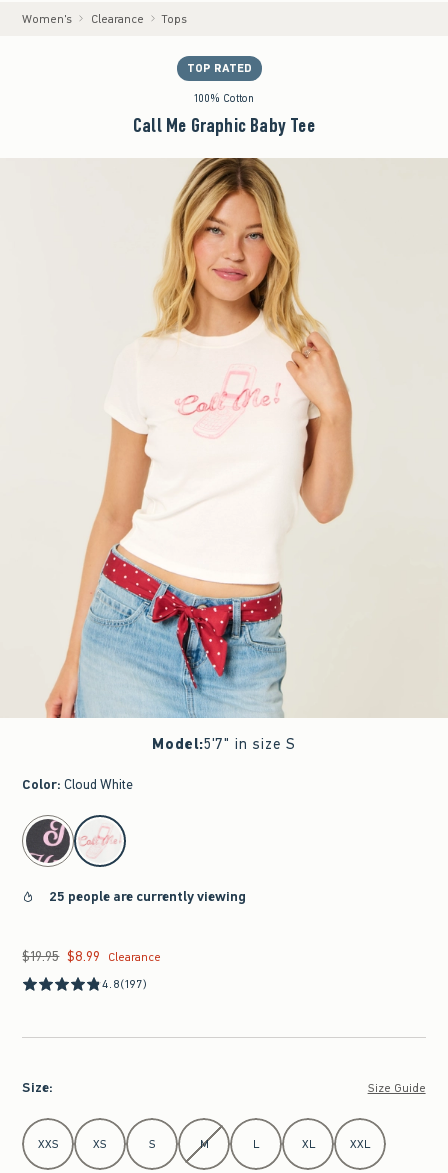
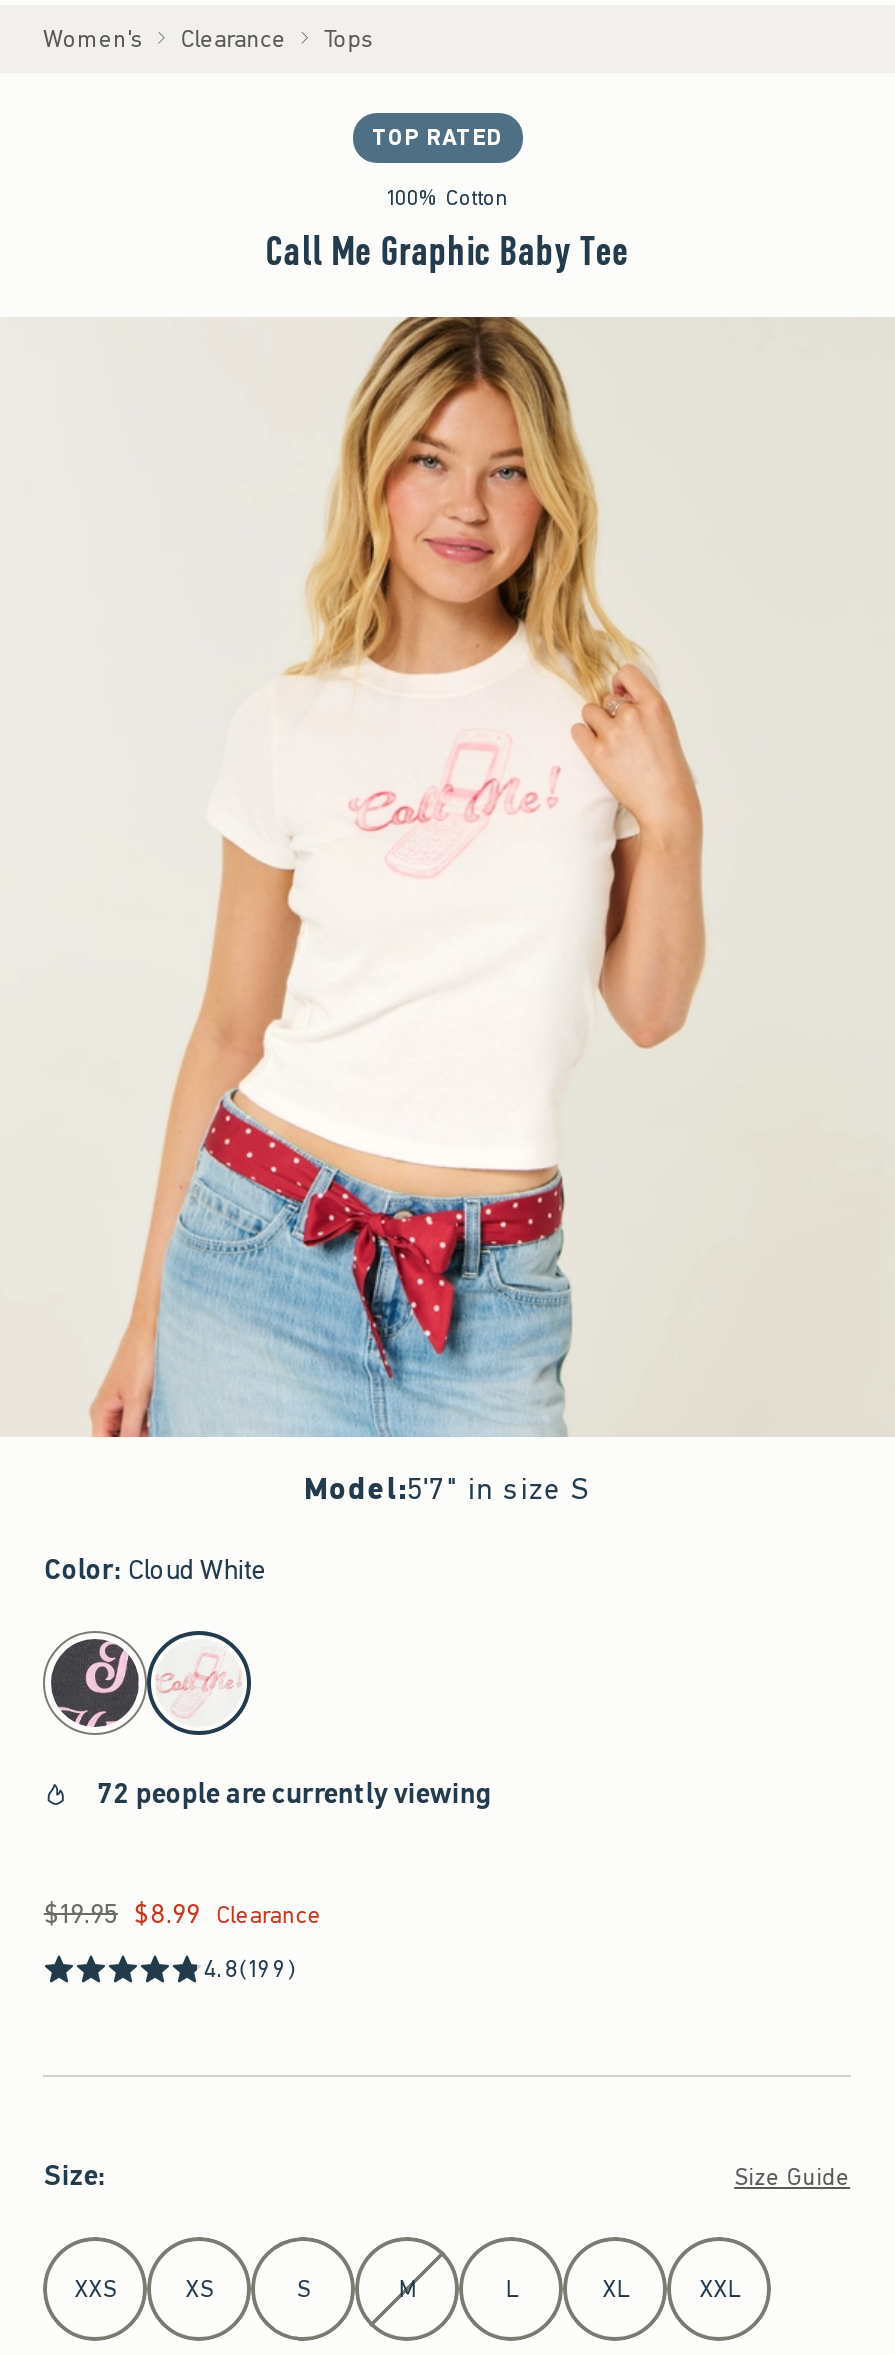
- 25 people are currently viewing
+ 72 people are currently viewing

- 4.8(197)
+ 4.8(199)
